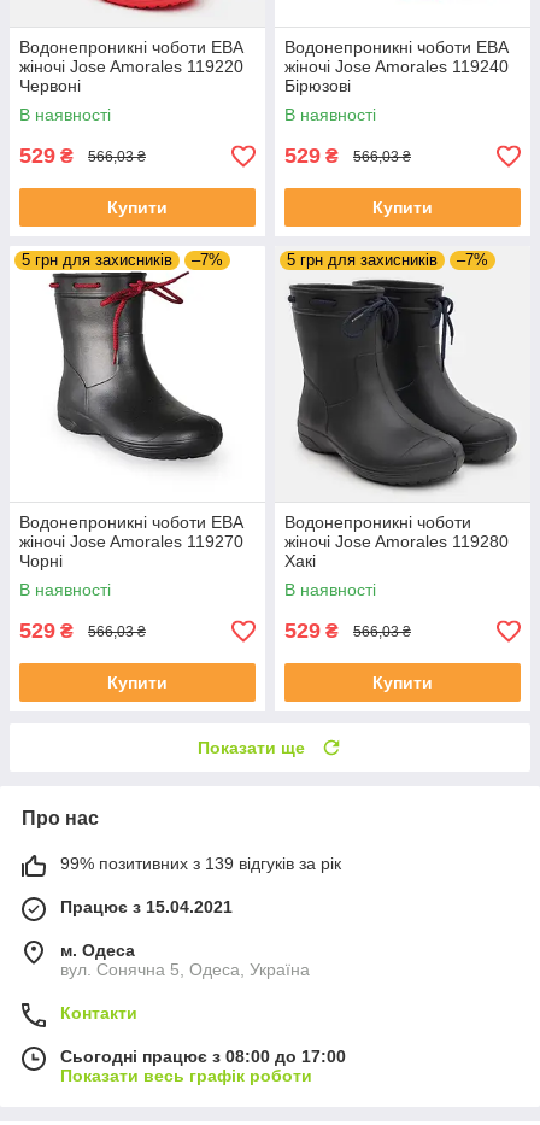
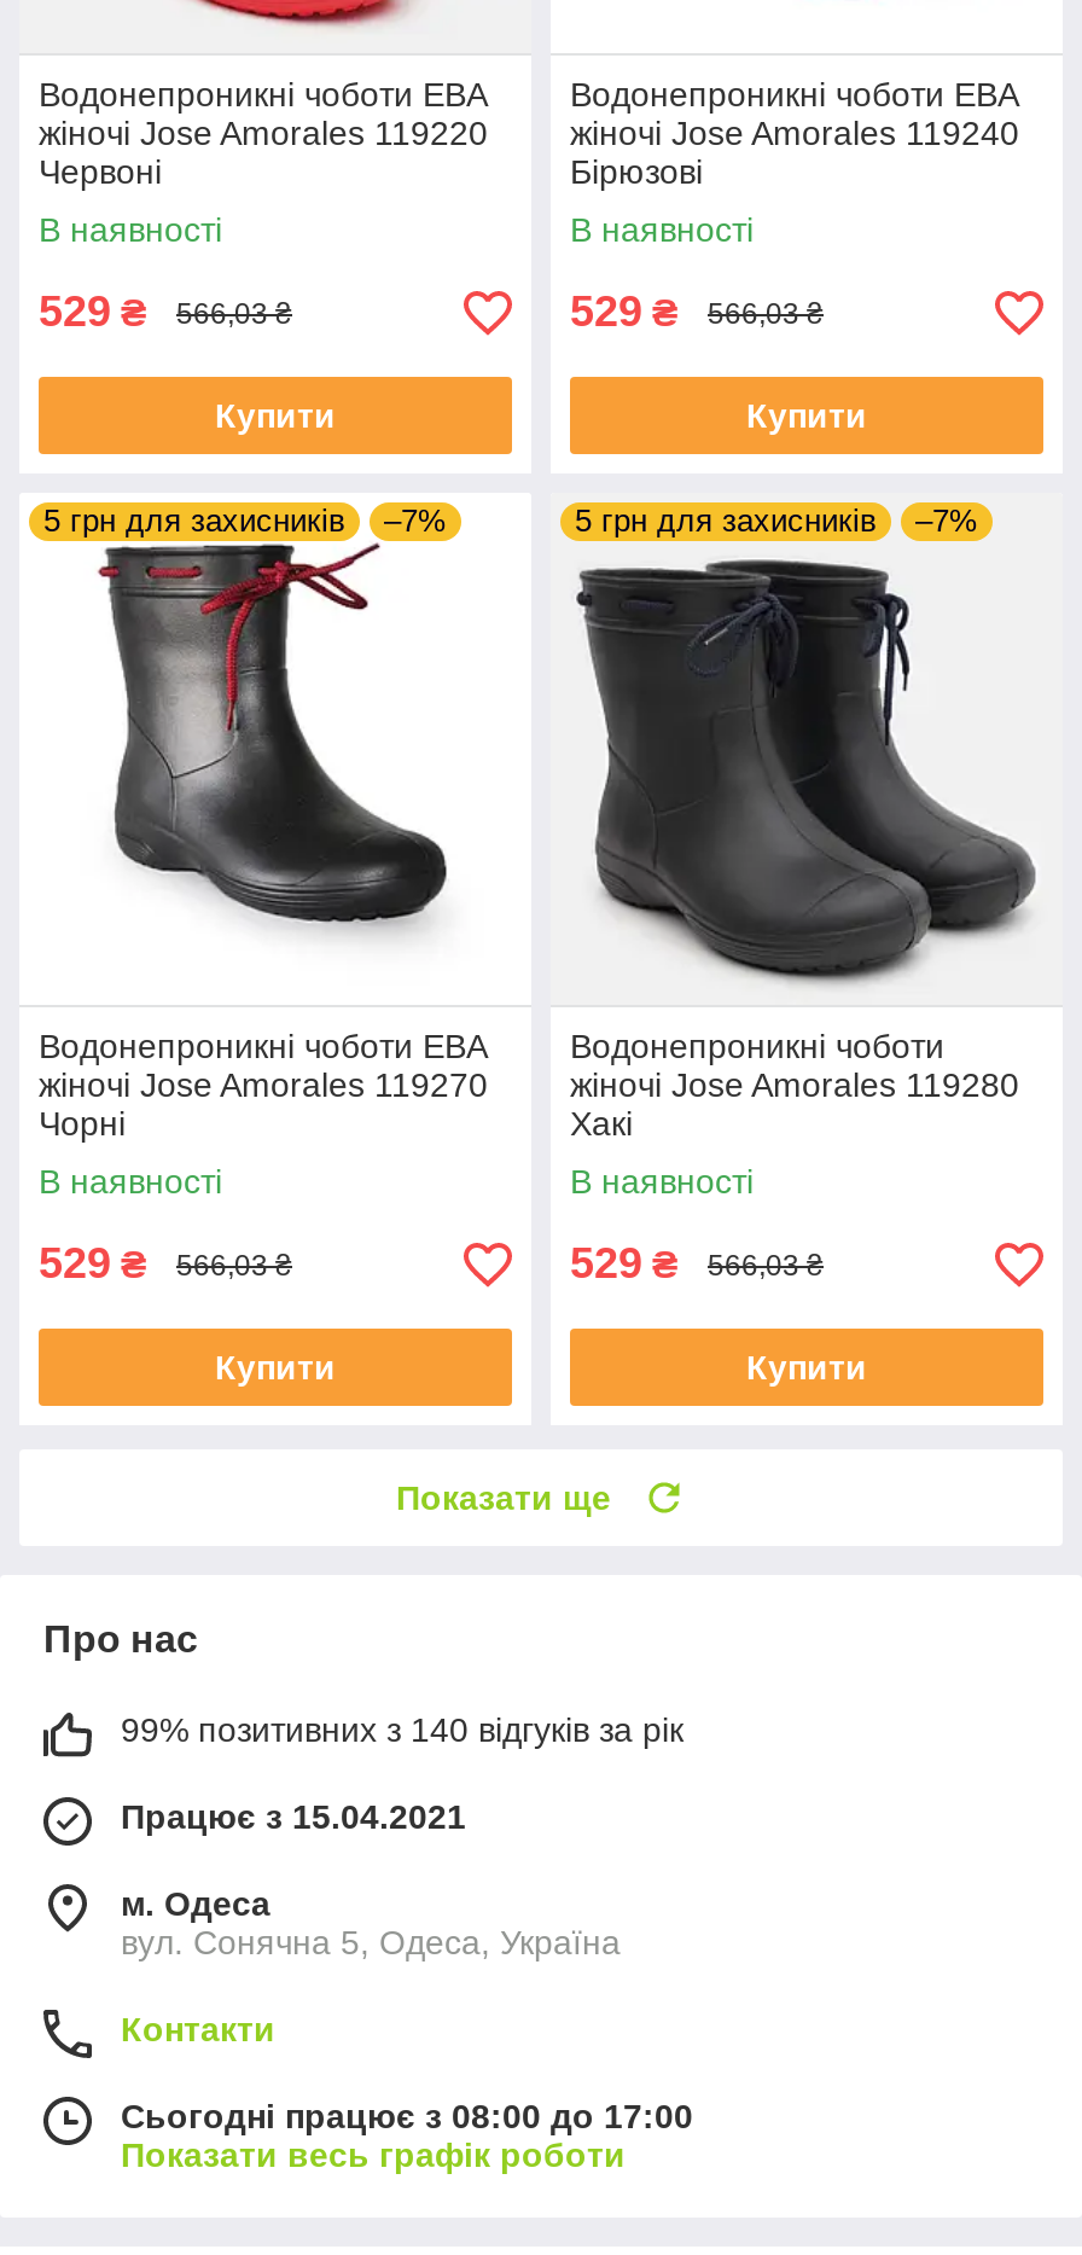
- 99% позитивних з 139 відгуків за рік
+ 99% позитивних з 140 відгуків за рік
